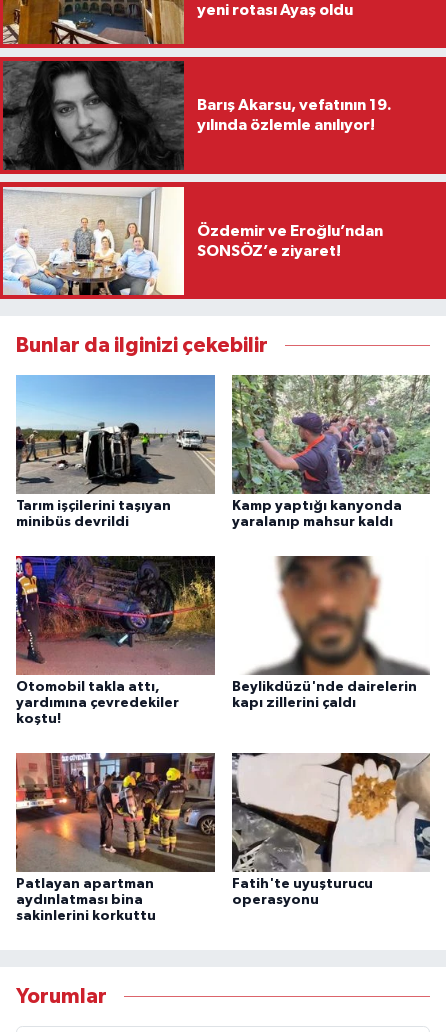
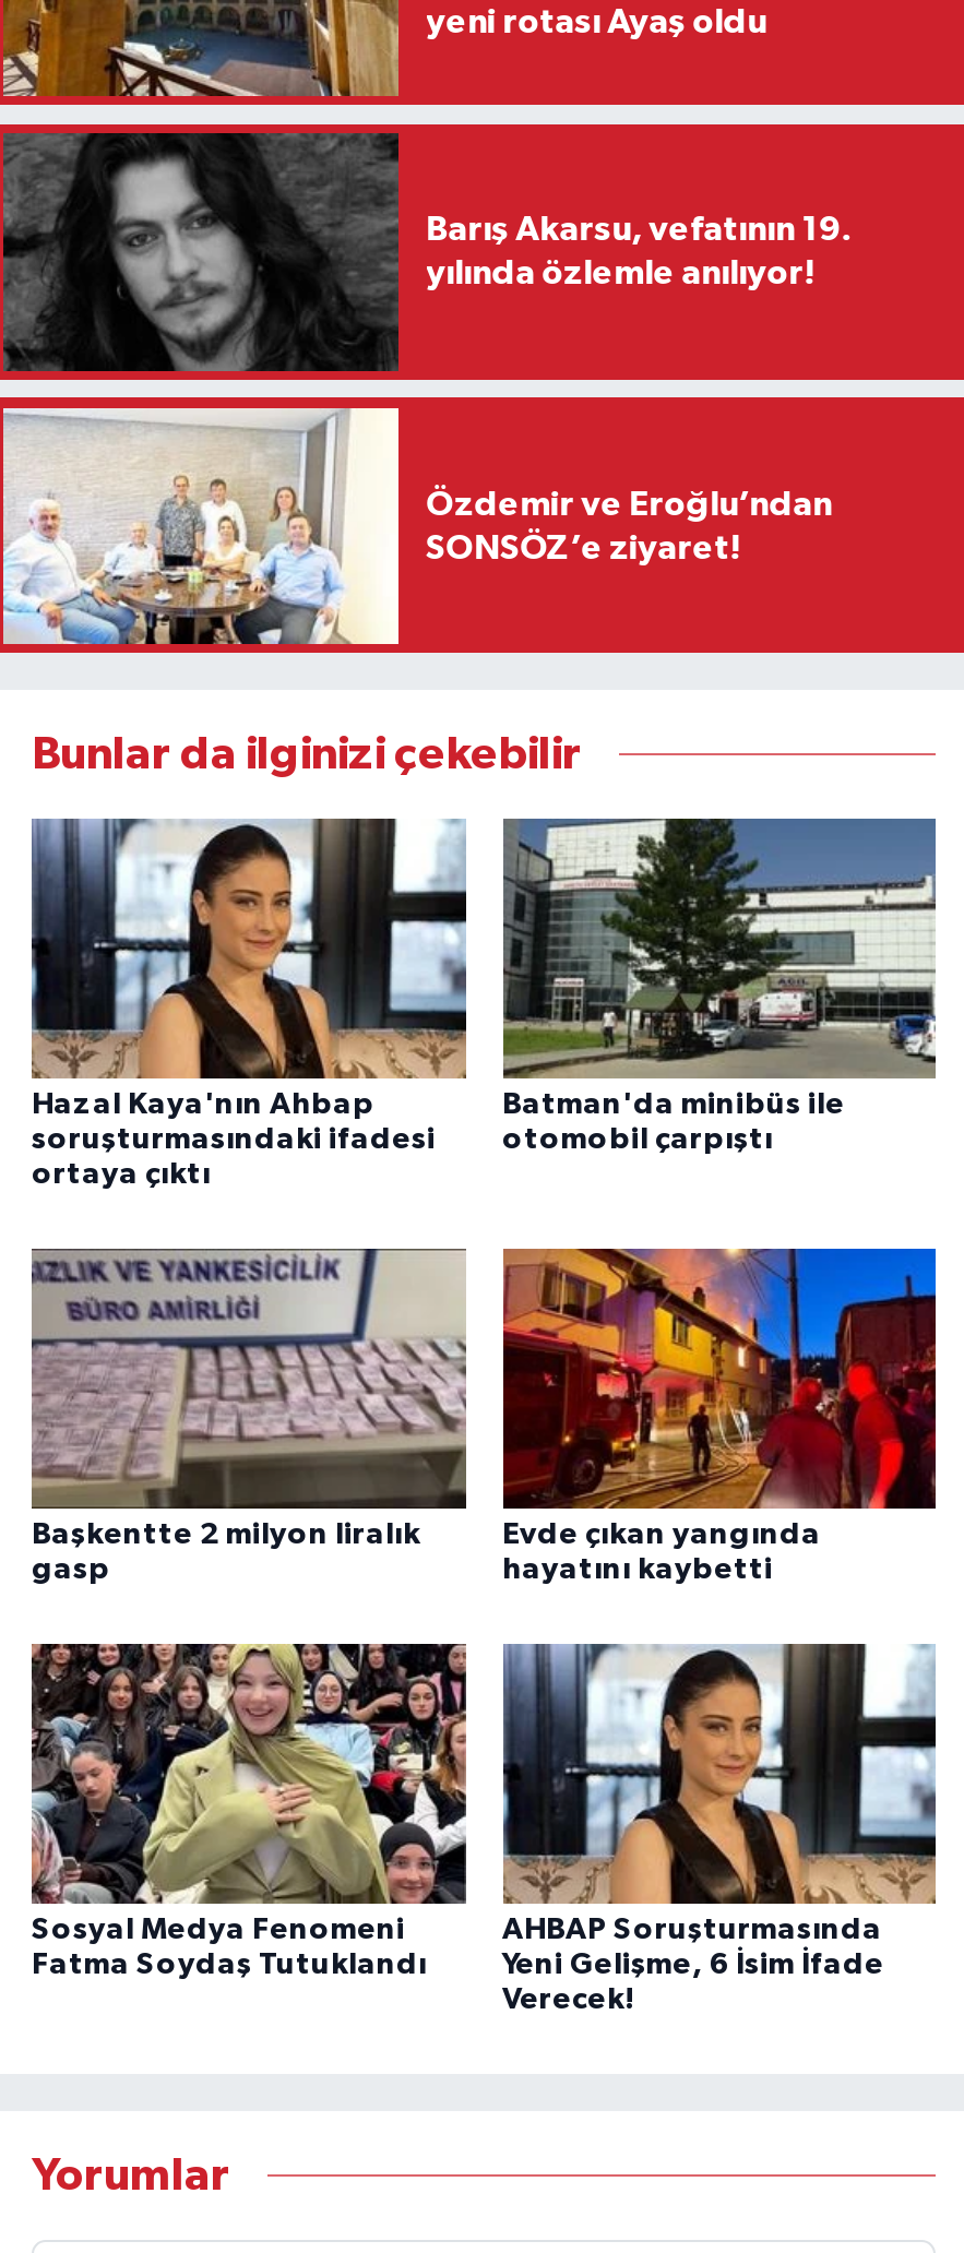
- [image]
- Tarım işçilerini taşıyan
- minibüs devrildi
+ [image]
+ Hazal Kaya'nın Ahbap
+ soruşturmasındaki ifadesi
+ ortaya çıktı

- [image]
- Kamp yaptığı kanyonda
- yaralanıp mahsur kaldı
+ [image]
+ Batman'da minibüs ile
+ otomobil çarpıştı

- [image]
- Otomobil takla attı,
- yardımına çevredekiler
- koştu!
+ [image]
+ Başkentte 2 milyon liralık
+ gasp

- [image]
- Beylikdüzü'nde dairelerin
- kapı zillerini çaldı
+ [image]
+ Evde çıkan yangında
+ hayatını kaybetti

- [image]
- Patlayan apartman
- aydınlatması bina
- sakinlerini korkuttu
+ [image]
+ Sosyal Medya Fenomeni
+ Fatma Soydaş Tutuklandı

- [image]
- Fatih'te uyuşturucu
- operasyonu
+ [image]
+ AHBAP Soruşturmasında
+ Yeni Gelişme, 6 İsim İfade
+ Verecek!
